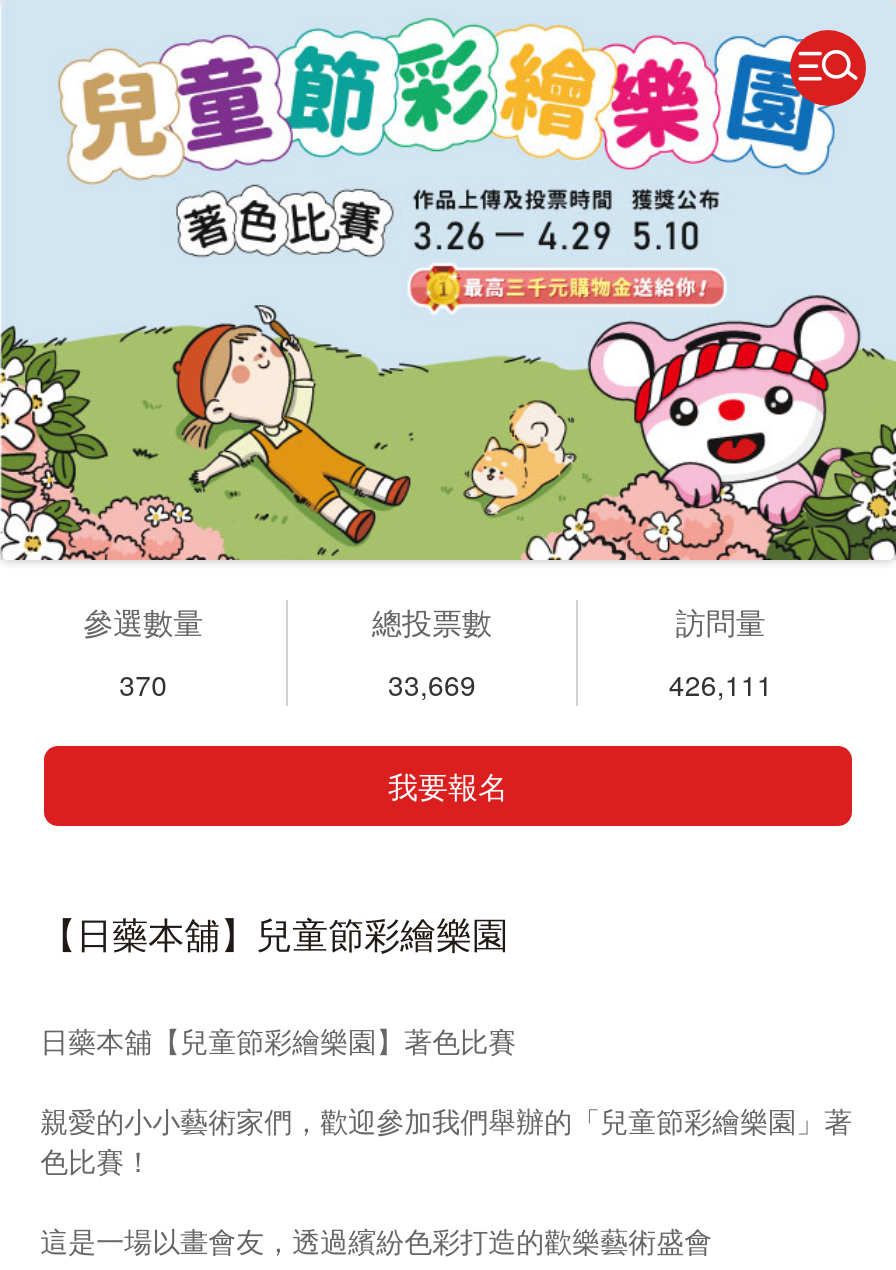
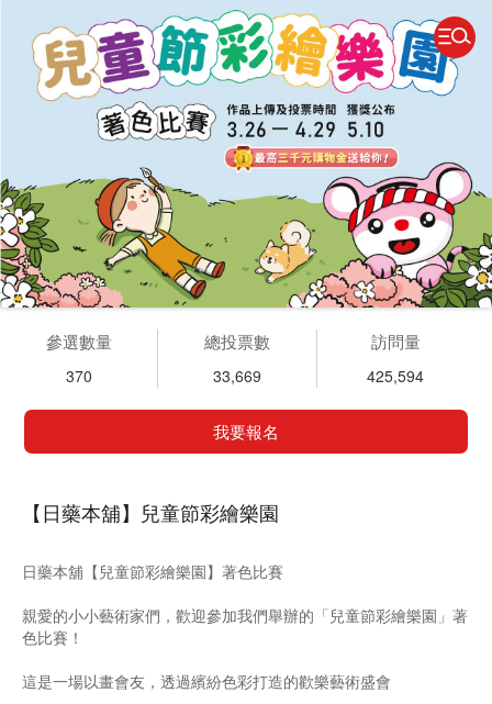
- 426,111
+ 425,594
